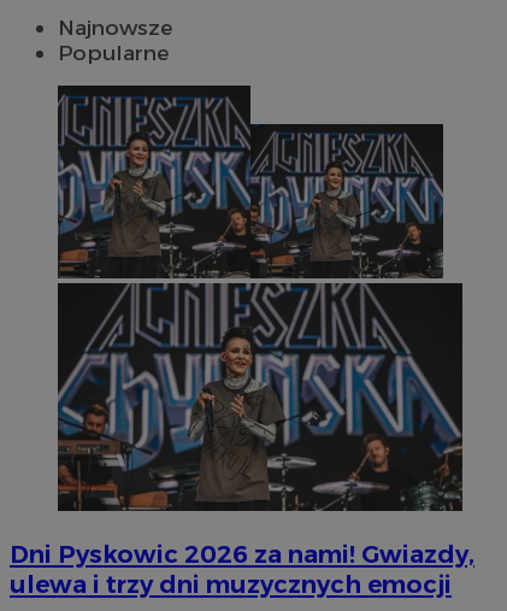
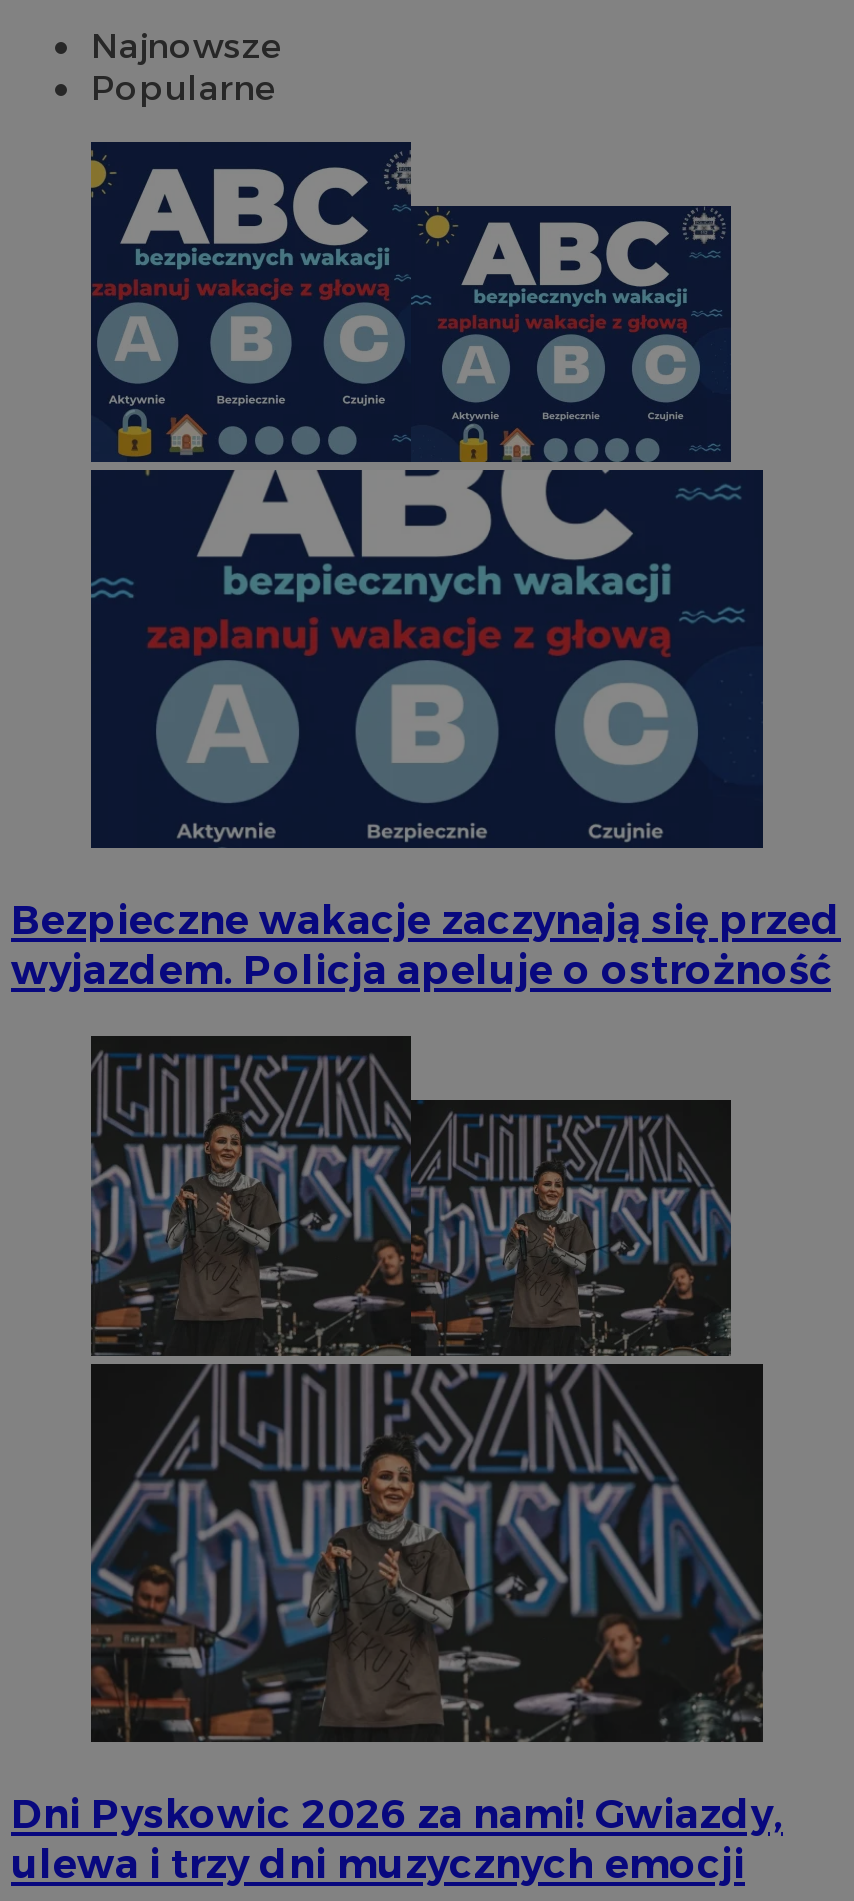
+ [image]
+ Bezpieczne wakacje zaczynają się przed
+ wyjazdem. Policja apeluje o ostrożność
